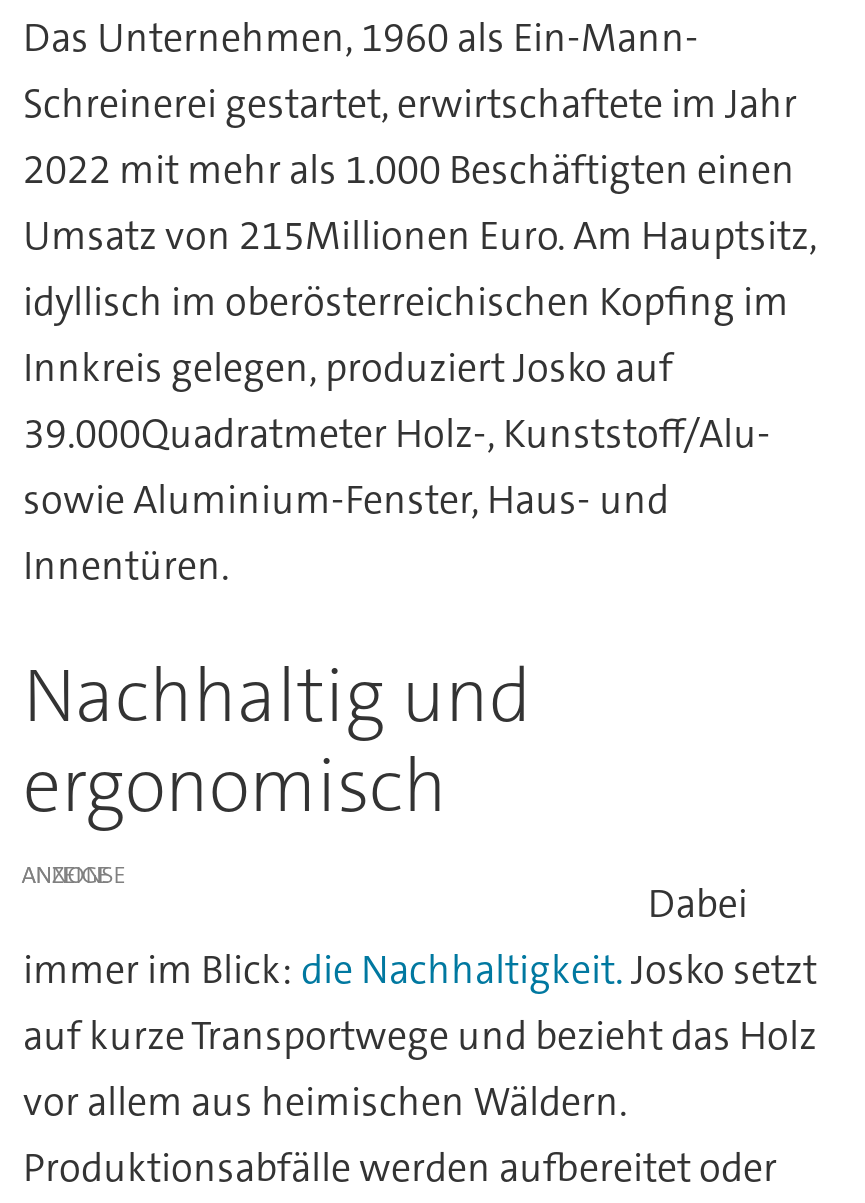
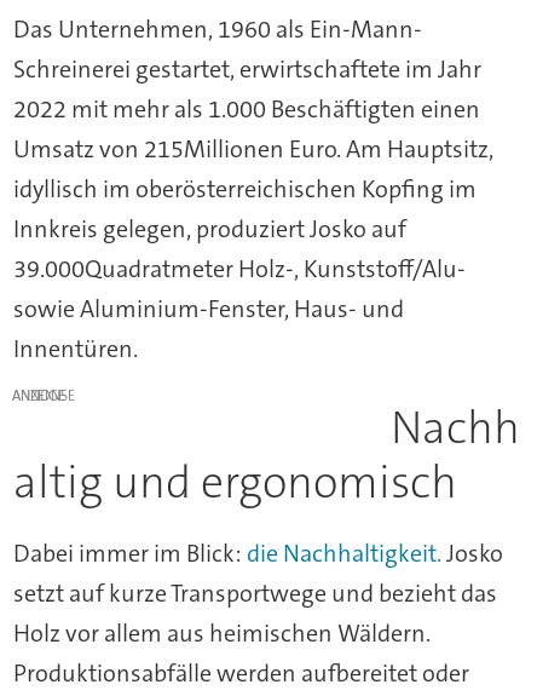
- Nachhaltig und
- ergonomisch

moved up: ANZEIGE

- Dabei
- immer im Blick: die Nachhaltigkeit. Josko setzt
- auf kurze Transportwege und bezieht das Holz
- vor allem aus heimischen Wäldern.
+ Nachh
+ altig und ergonomisch
+ Dabei immer im Blick: die Nachhaltigkeit. Josko
+ setzt auf kurze Transportwege und bezieht das
+ Holz vor allem aus heimischen Wäldern.
